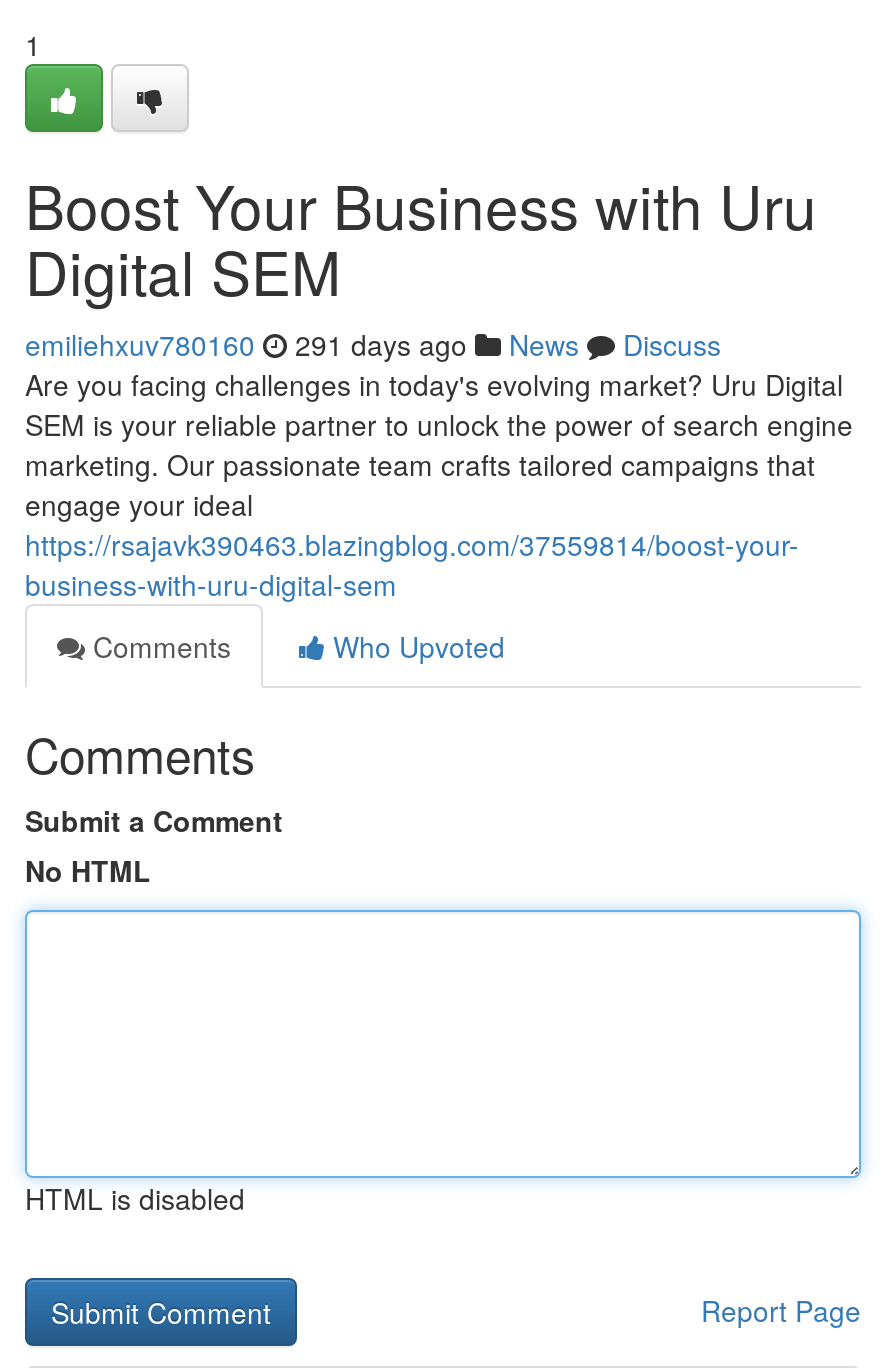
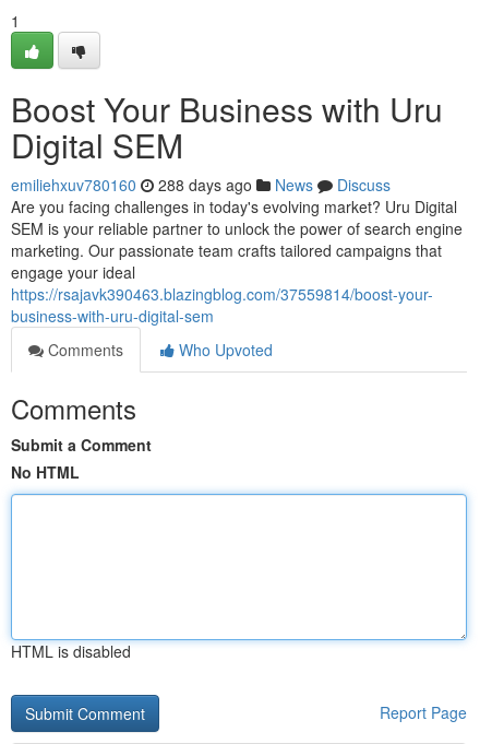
- emiliehxuv780160 291 days ago News Discuss
+ emiliehxuv780160 288 days ago News Discuss
